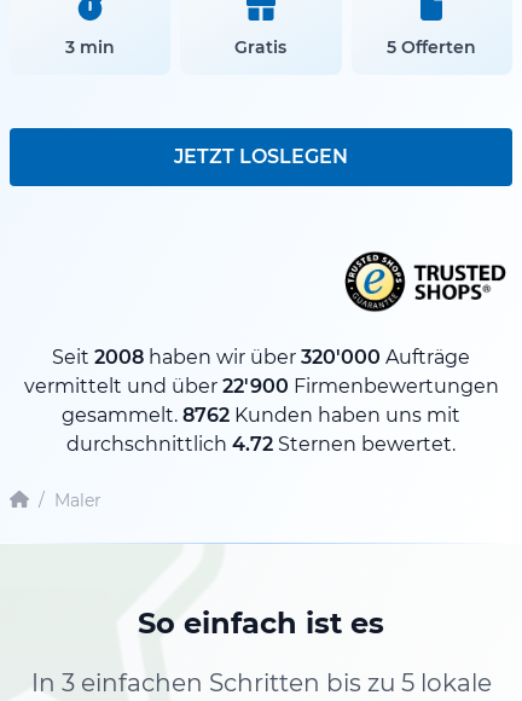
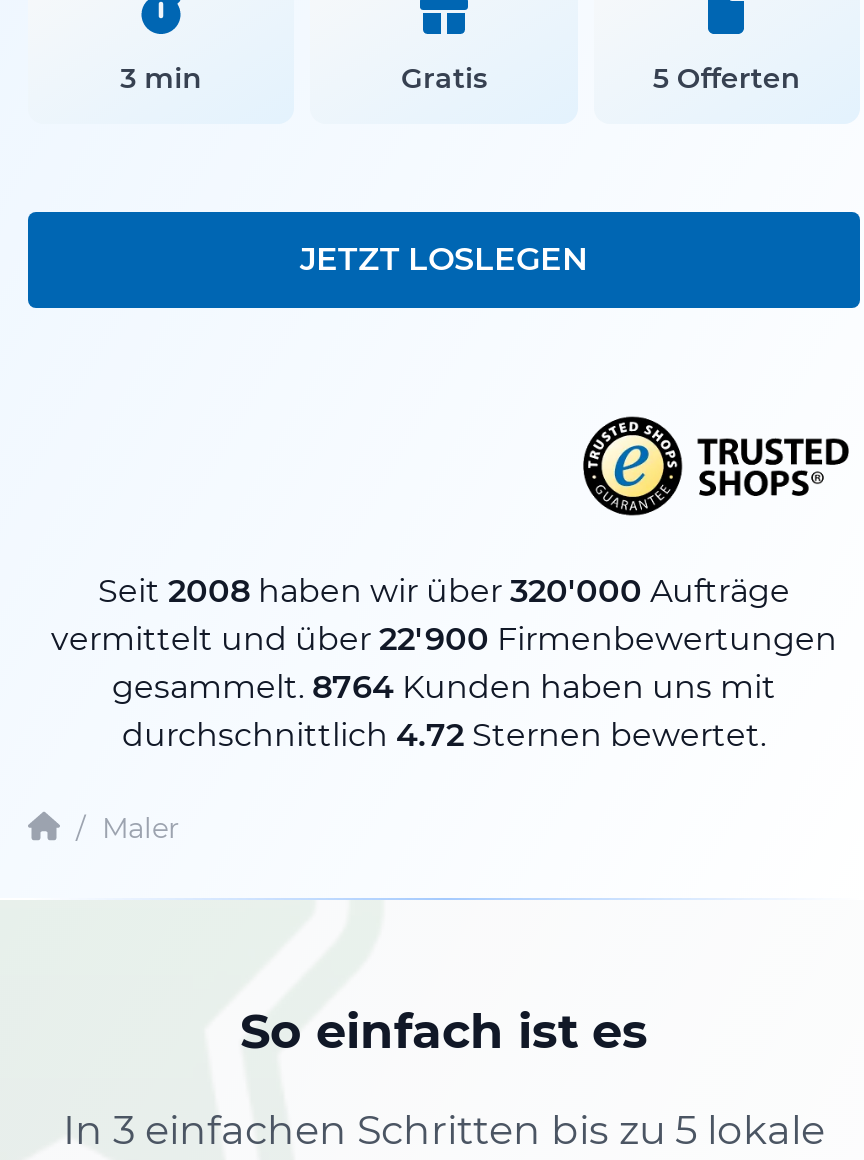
- gesammelt. 8762 Kunden haben uns mit
+ gesammelt. 8764 Kunden haben uns mit
